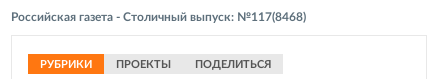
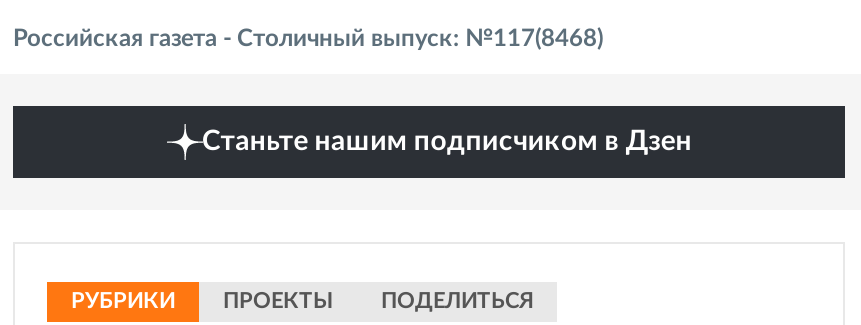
+ Станьте нашим подписчиком в Дзен
